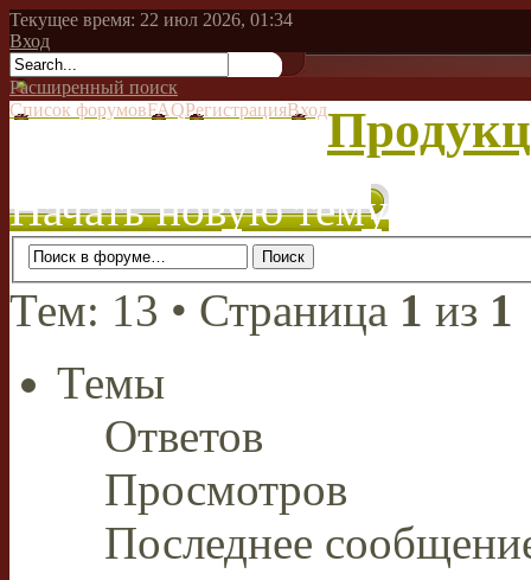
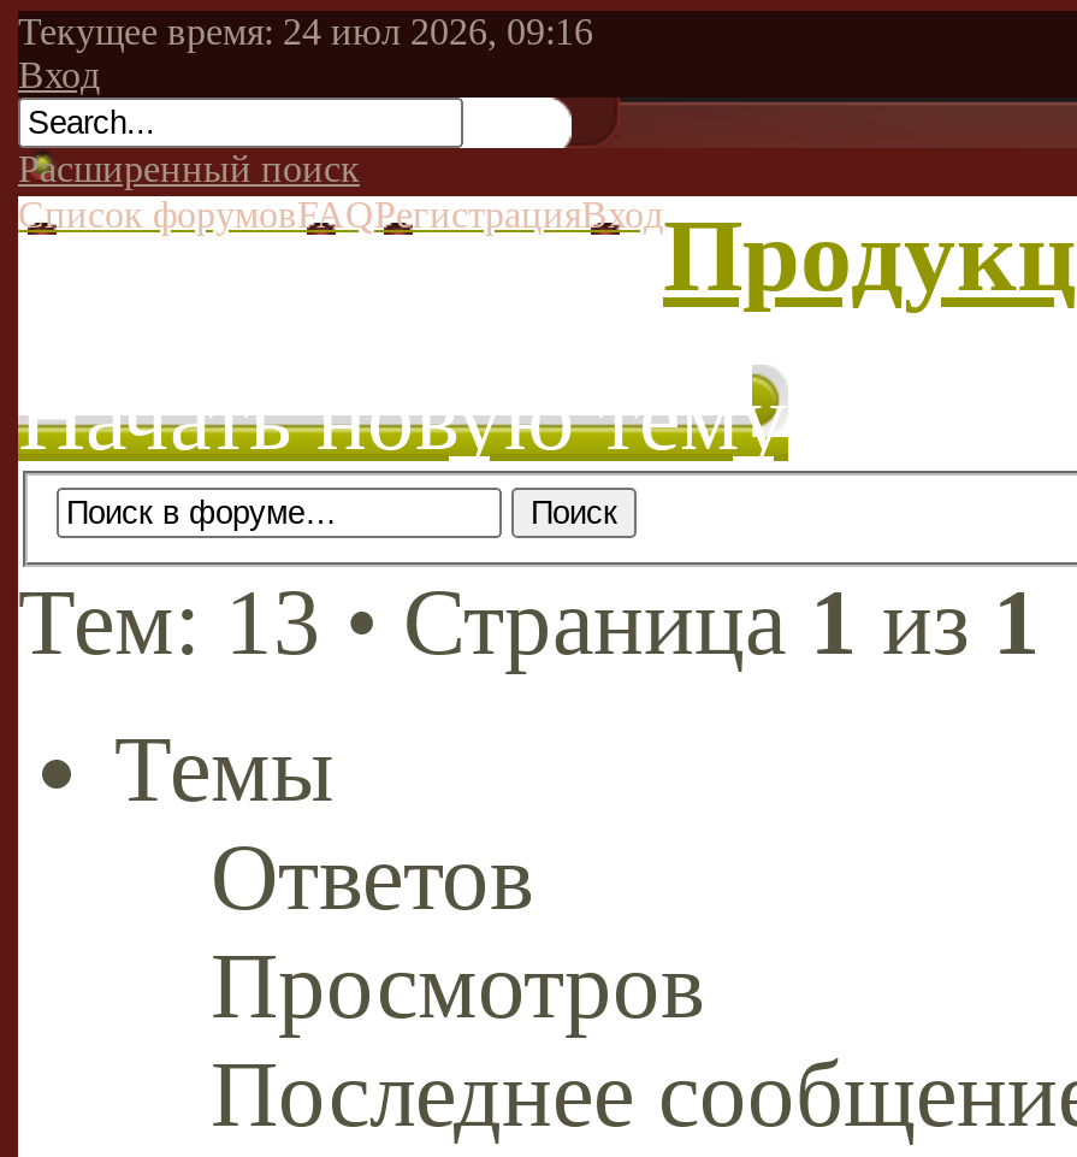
- Текущее время: 22 июл 2026, 01:34
+ Текущее время: 24 июл 2026, 09:16
